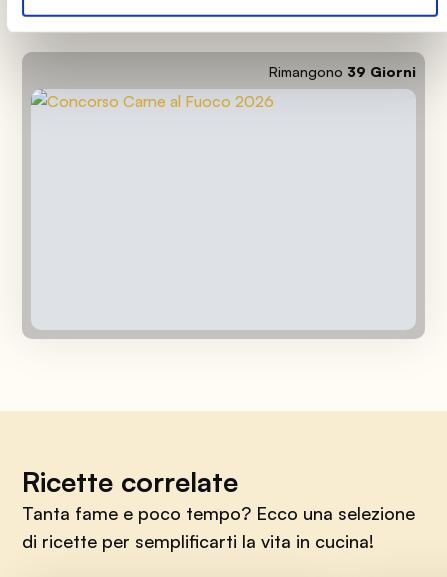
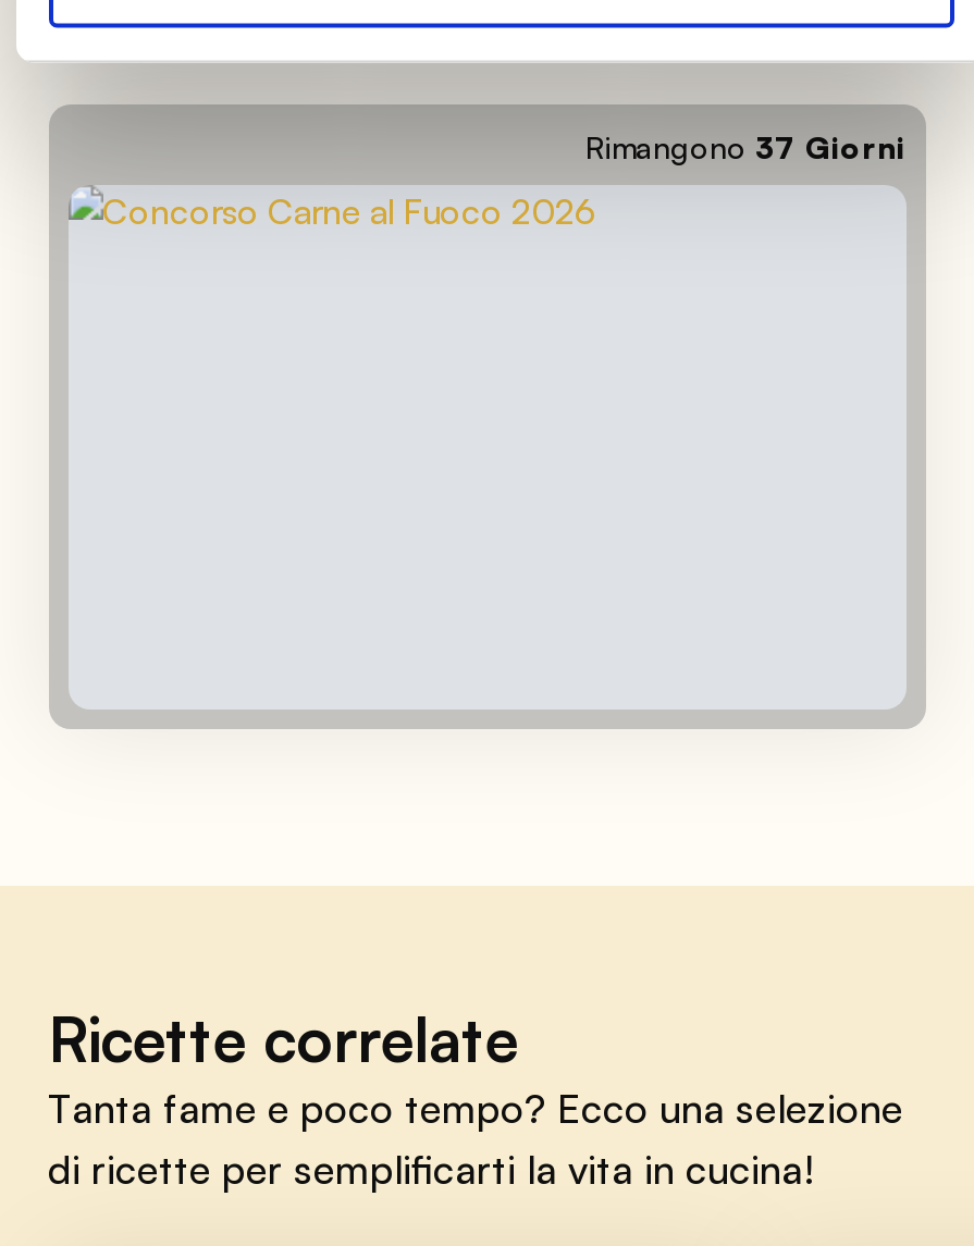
- Rimangono 39 Giorni
+ Rimangono 37 Giorni
